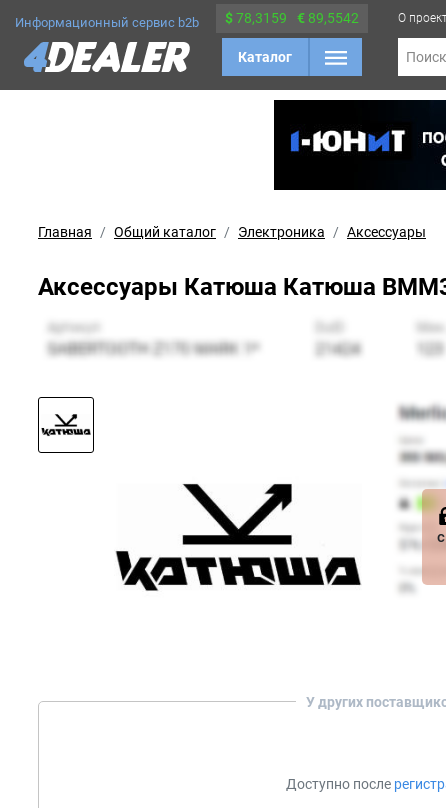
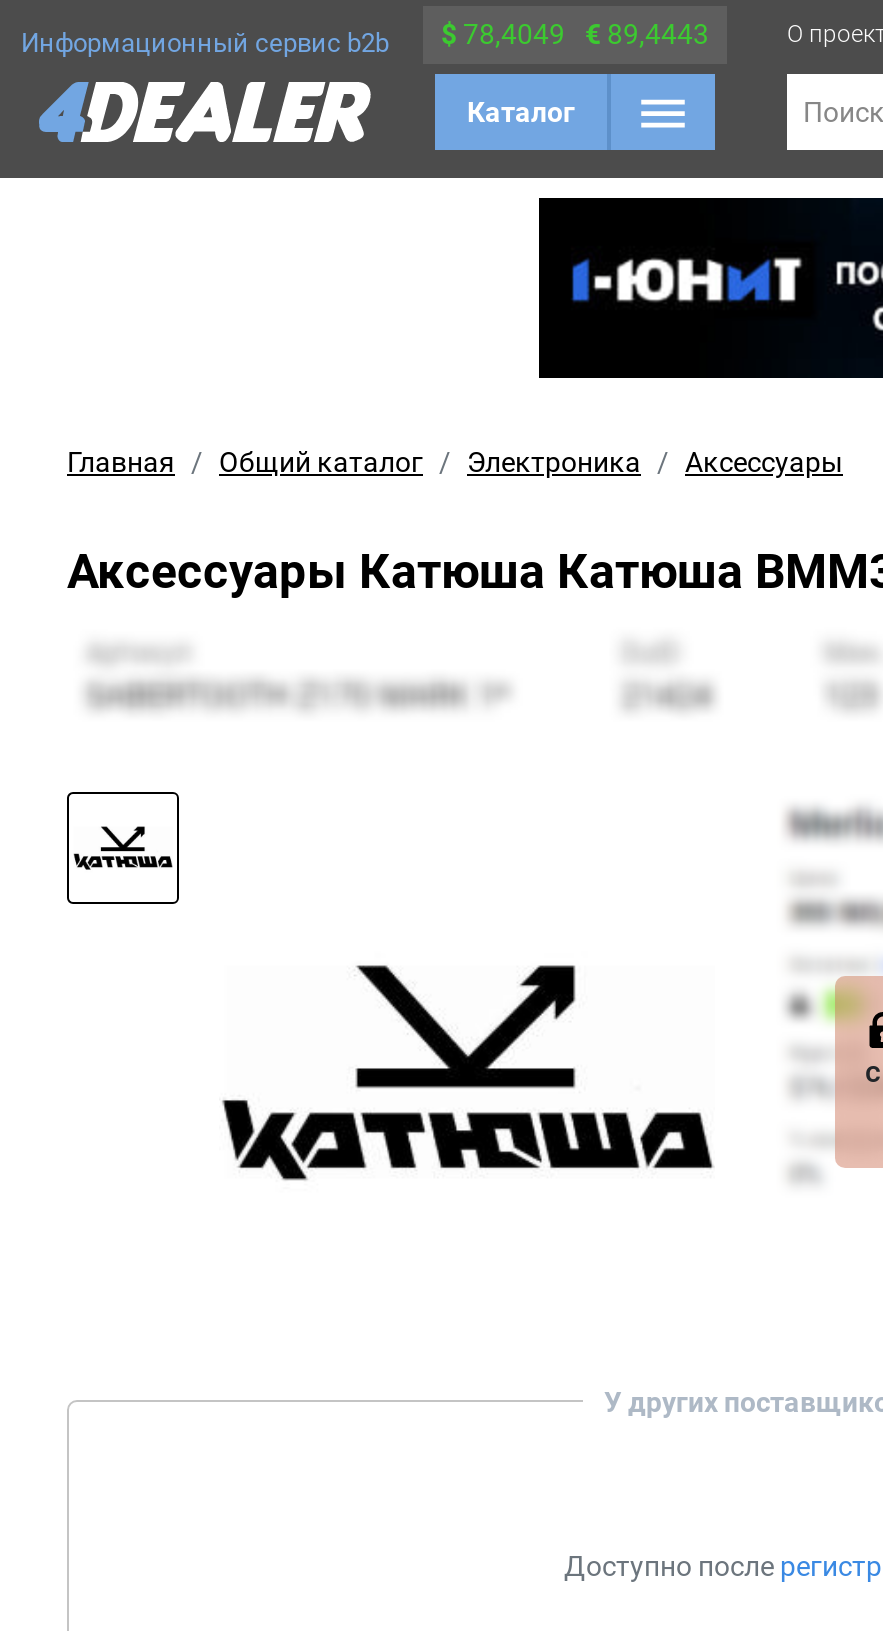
- $78,3159
+ $78,4049

- €89,5542
+ €89,4443
